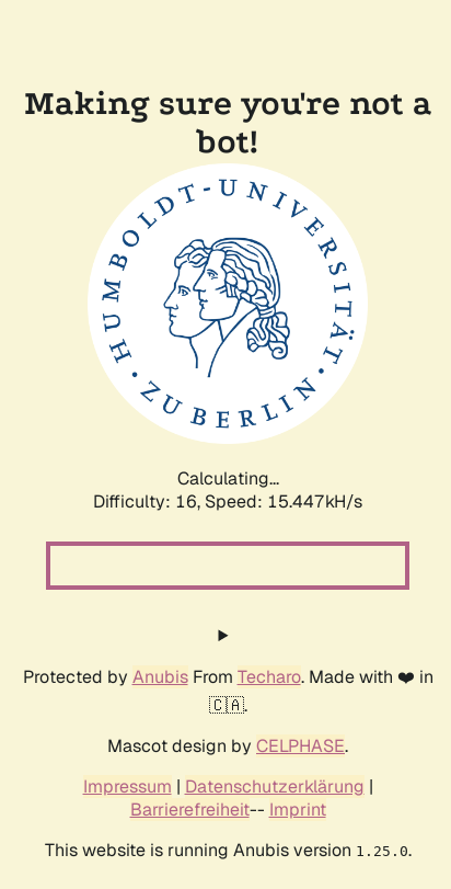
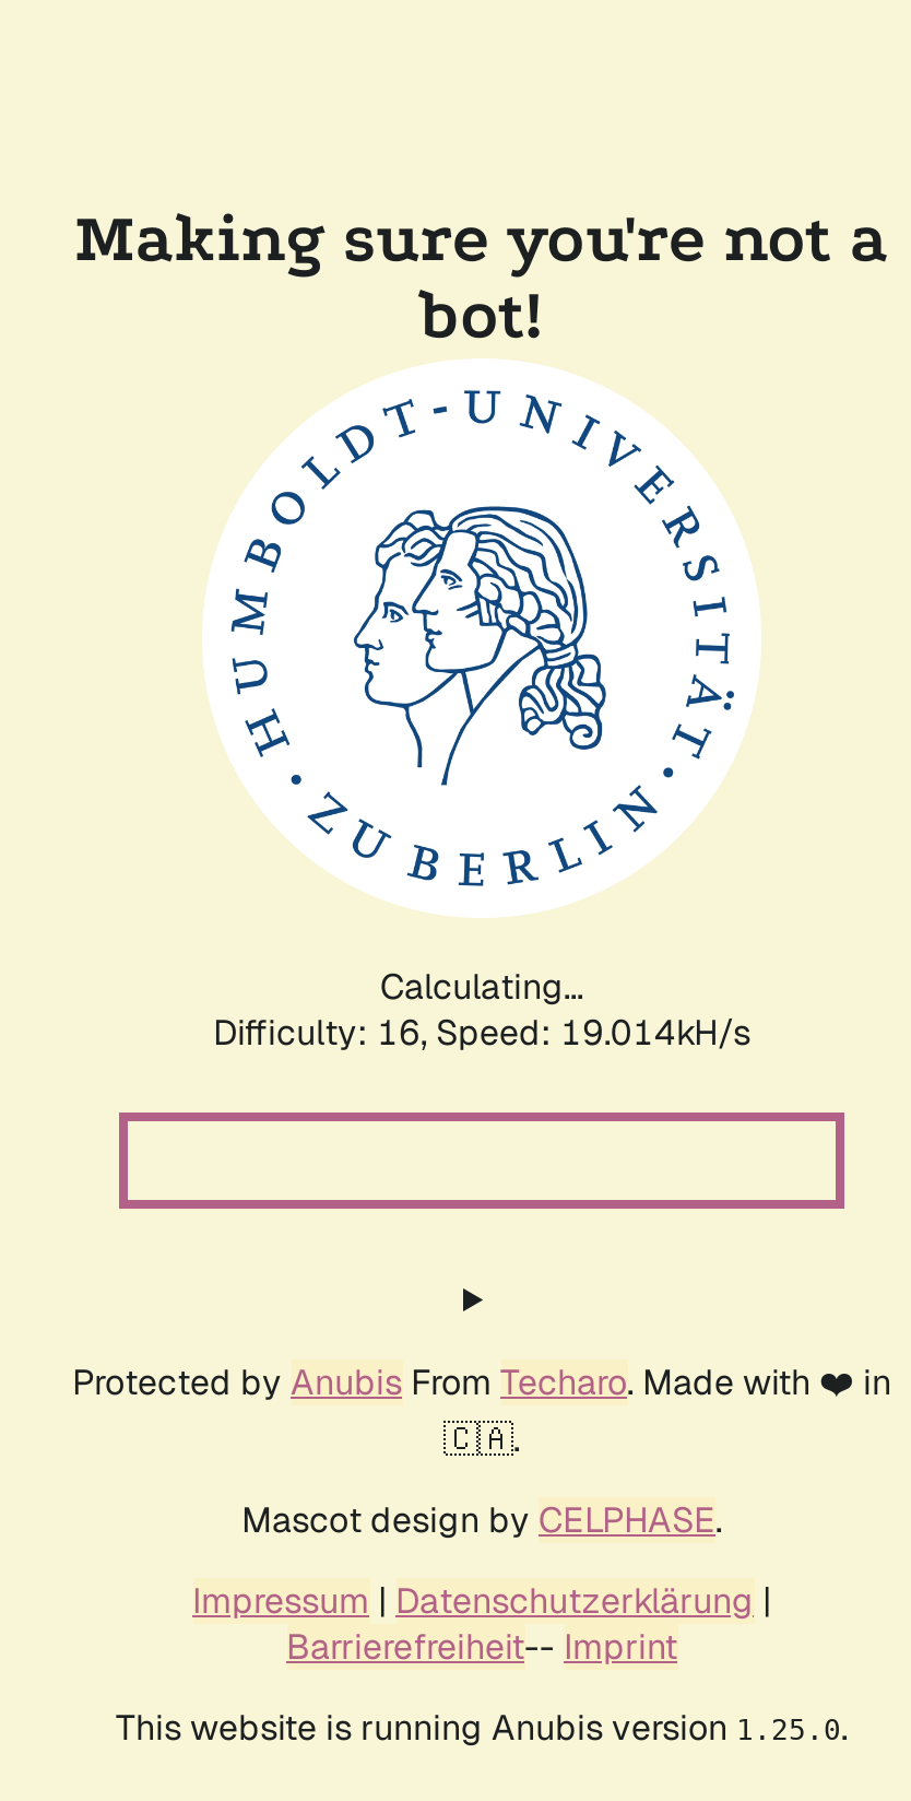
- Difficulty: 16, Speed: 15.447kH/s
+ Difficulty: 16, Speed: 19.014kH/s
